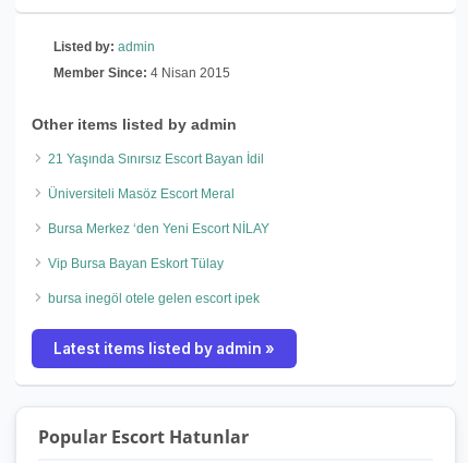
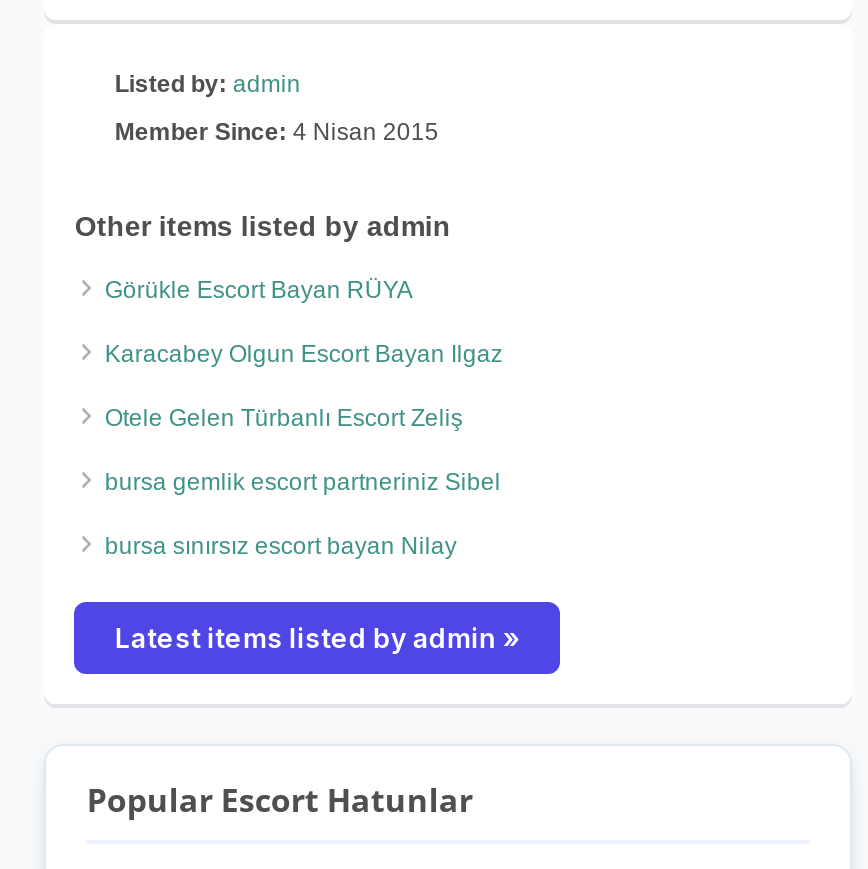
- 21 Yaşında Sınırsız Escort Bayan İdil
+ Görükle Escort Bayan RÜYA

- Üniversiteli Masöz Escort Meral
+ Karacabey Olgun Escort Bayan Ilgaz

- Bursa Merkez ‘den Yeni Escort NİLAY
+ Otele Gelen Türbanlı Escort Zeliş

- Vip Bursa Bayan Eskort Tülay
+ bursa gemlik escort partneriniz Sibel

- bursa inegöl otele gelen escort ipek
+ bursa sınırsız escort bayan Nilay
